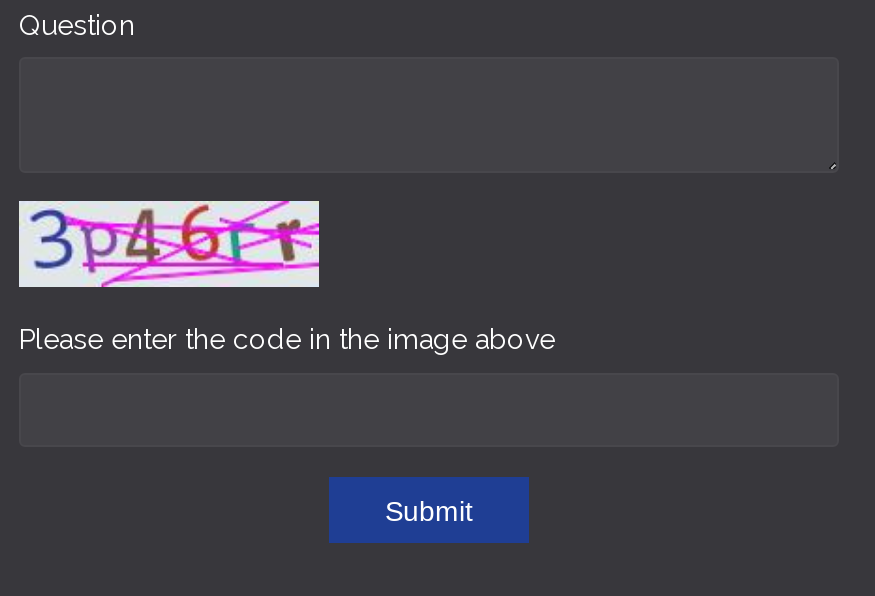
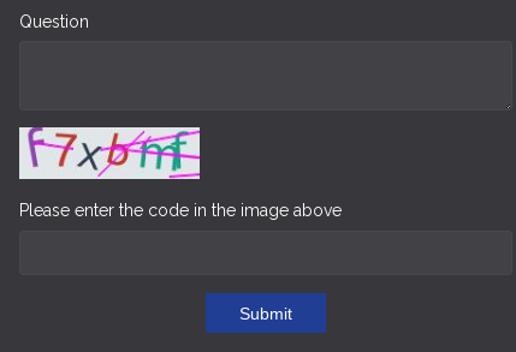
- [image]
+ [image]
